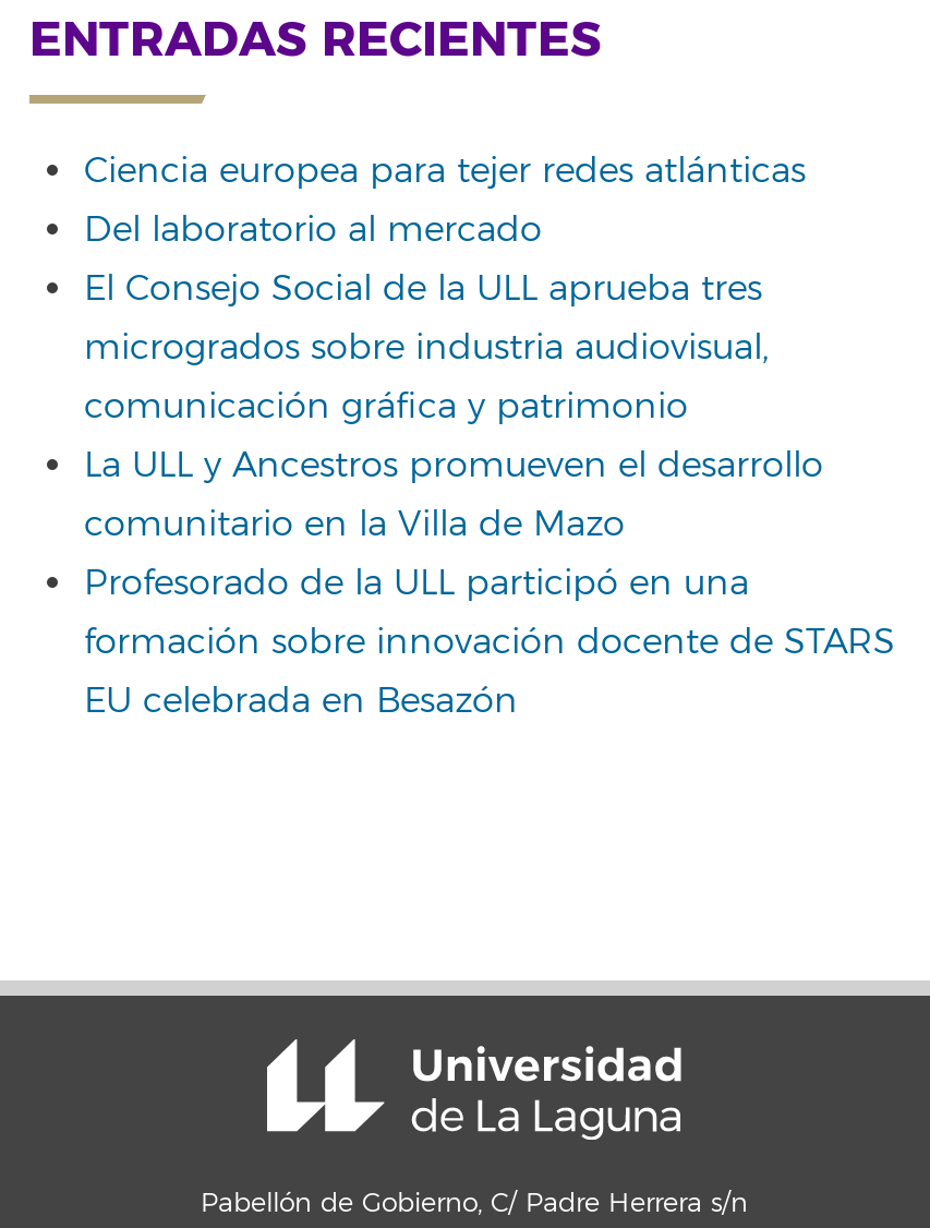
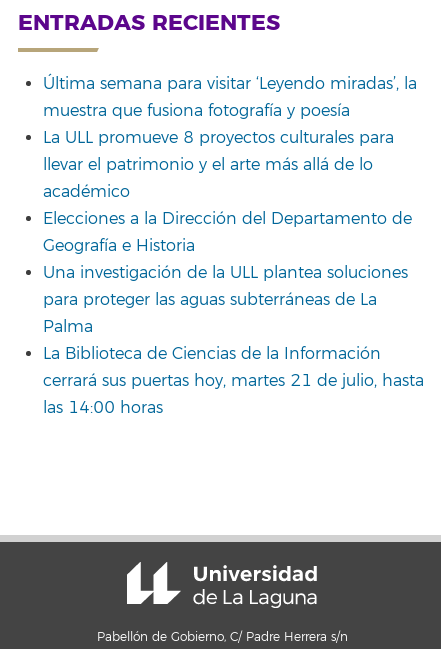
- Ciencia europea para tejer redes atlánticas
- Del laboratorio al mercado
- El Consejo Social de la ULL aprueba tres
- microgrados sobre industria audiovisual,
- comunicación gráfica y patrimonio
- La ULL y Ancestros promueven el desarrollo
- comunitario en la Villa de Mazo
- Profesorado de la ULL participó en una
- formación sobre innovación docente de STARS
- EU celebrada en Besazón
+ Última semana para visitar ‘Leyendo miradas’, la
+ muestra que fusiona fotografía y poesía
+ La ULL promueve 8 proyectos culturales para
+ llevar el patrimonio y el arte más allá de lo
+ académico
+ Elecciones a la Dirección del Departamento de
+ Geografía e Historia
+ Una investigación de la ULL plantea soluciones
+ para proteger las aguas subterráneas de La
+ Palma
+ La Biblioteca de Ciencias de la Información
+ cerrará sus puertas hoy, martes 21 de julio, hasta
+ las 14:00 horas
